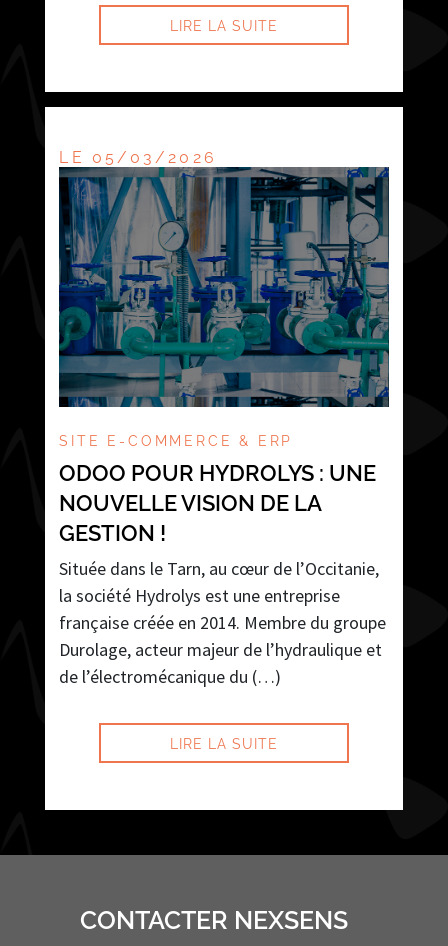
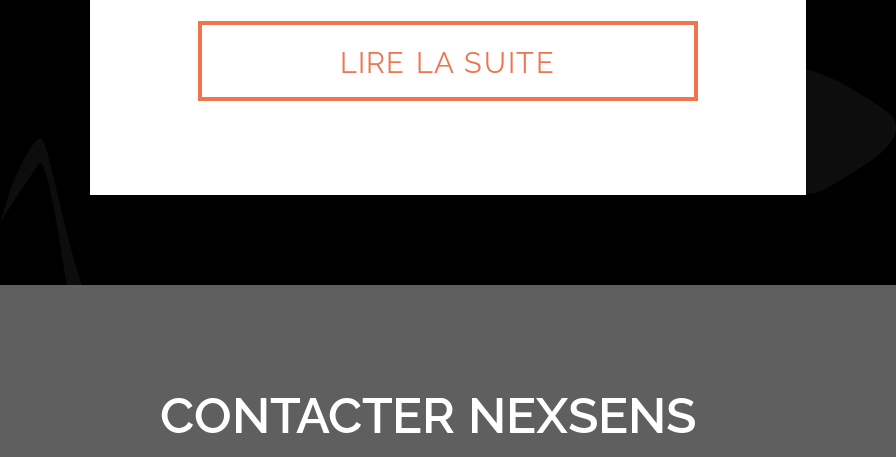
- [image]
- LE 05/03/2026

- SITE E-COMMERCE & ERP
- ODOO POUR HYDROLYS : UNE
- NOUVELLE VISION DE LA
- GESTION !
- Située dans le Tarn, au cœur de l’Occitanie,
- la société Hydrolys est une entreprise
- française créée en 2014. Membre du groupe
- Durolage, acteur majeur de l’hydraulique et
- de l’électromécanique du (…)
- LIRE LA SUITE
